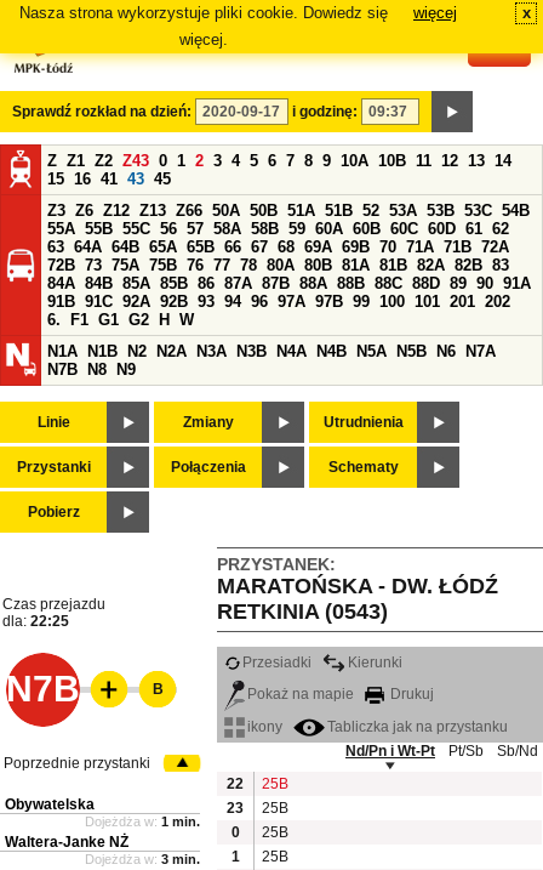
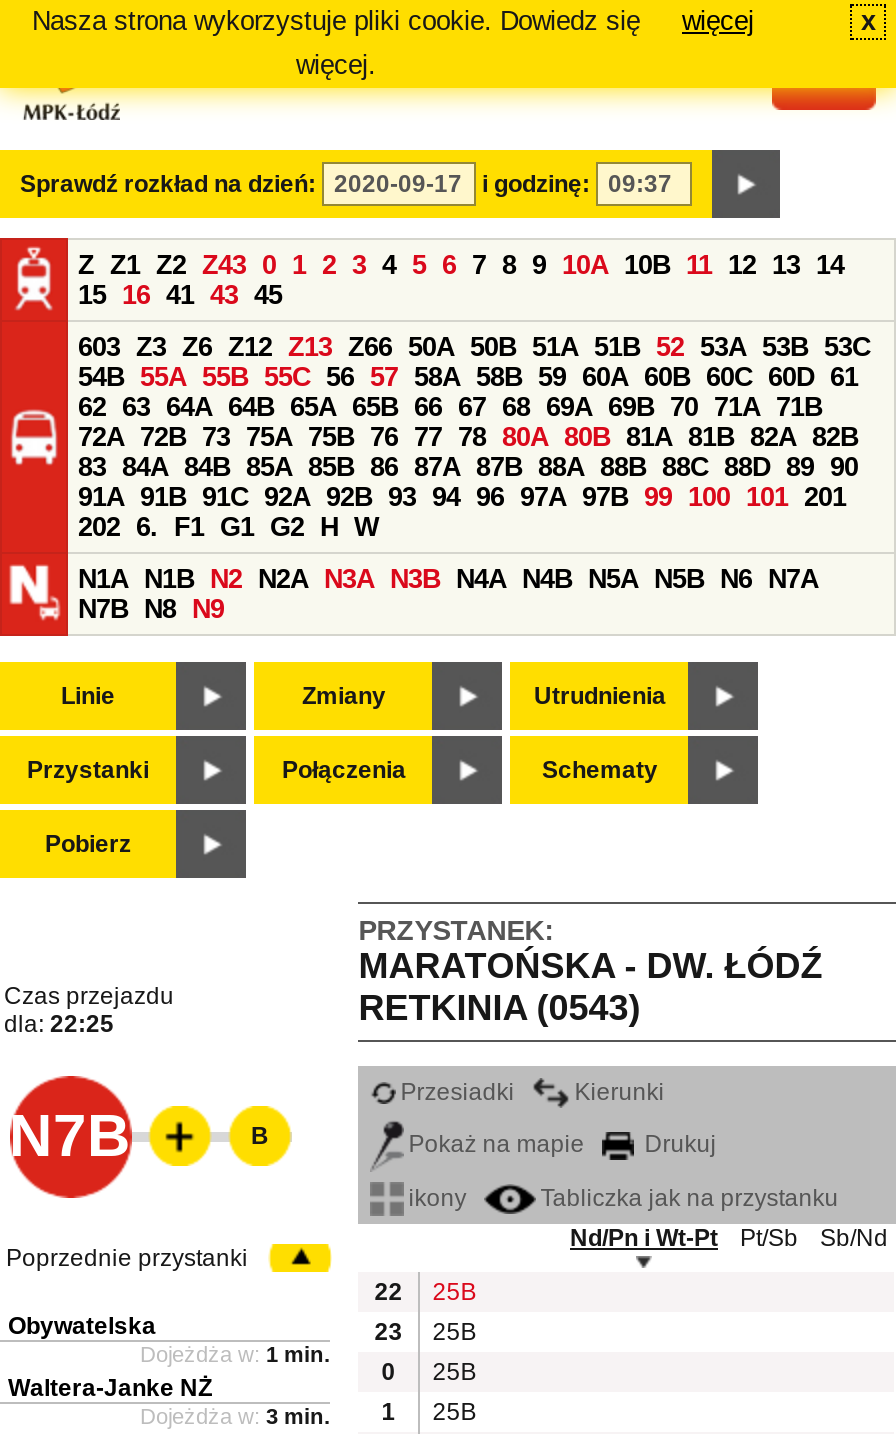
- Z3 Z6 Z12 Z13 Z66 50A 50B 51A 51B 52 53A 53B 53C 54B
- 55A 55B 55C 56 57 58A 58B 59 60A 60B 60C 60D 61 62
- 63 64A 64B 65A 65B 66 67 68 69A 69B 70 71A 71B 72A
- 72B 73 75A 75B 76 77 78 80A 80B 81A 81B 82A 82B 83
- 84A 84B 85A 85B 86 87A 87B 88A 88B 88C 88D 89 90 91A
- 91B 91C 92A 92B 93 94 96 97A 97B 99 100 101 201 202
- 6. F1 G1 G2 H W
+ 603 Z3 Z6 Z12 Z13 Z66 50A 50B 51A 51B 52 53A 53B 53C
+ 54B 55A 55B 55C 56 57 58A 58B 59 60A 60B 60C 60D 61
+ 62 63 64A 64B 65A 65B 66 67 68 69A 69B 70 71A 71B
+ 72A 72B 73 75A 75B 76 77 78 80A 80B 81A 81B 82A 82B
+ 83 84A 84B 85A 85B 86 87A 87B 88A 88B 88C 88D 89 90
+ 91A 91B 91C 92A 92B 93 94 96 97A 97B 99 100 101 201
+ 202 6. F1 G1 G2 H W
